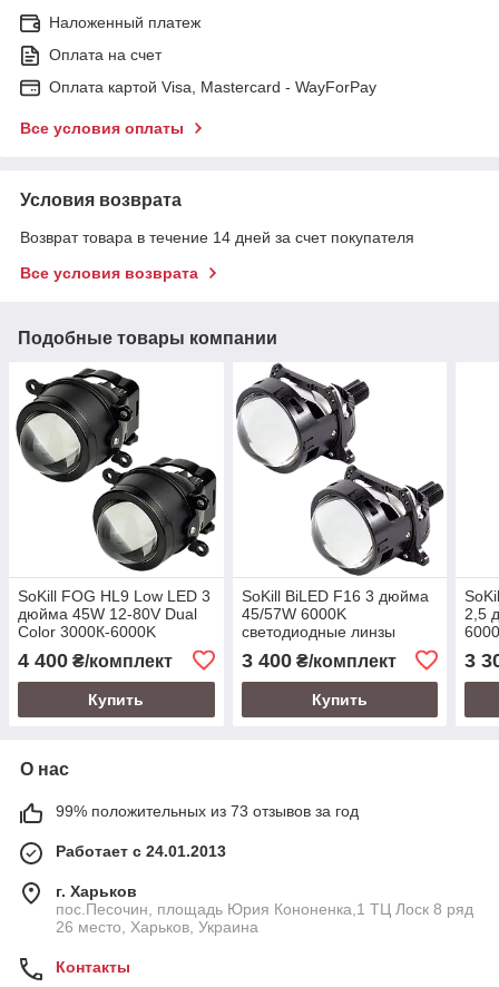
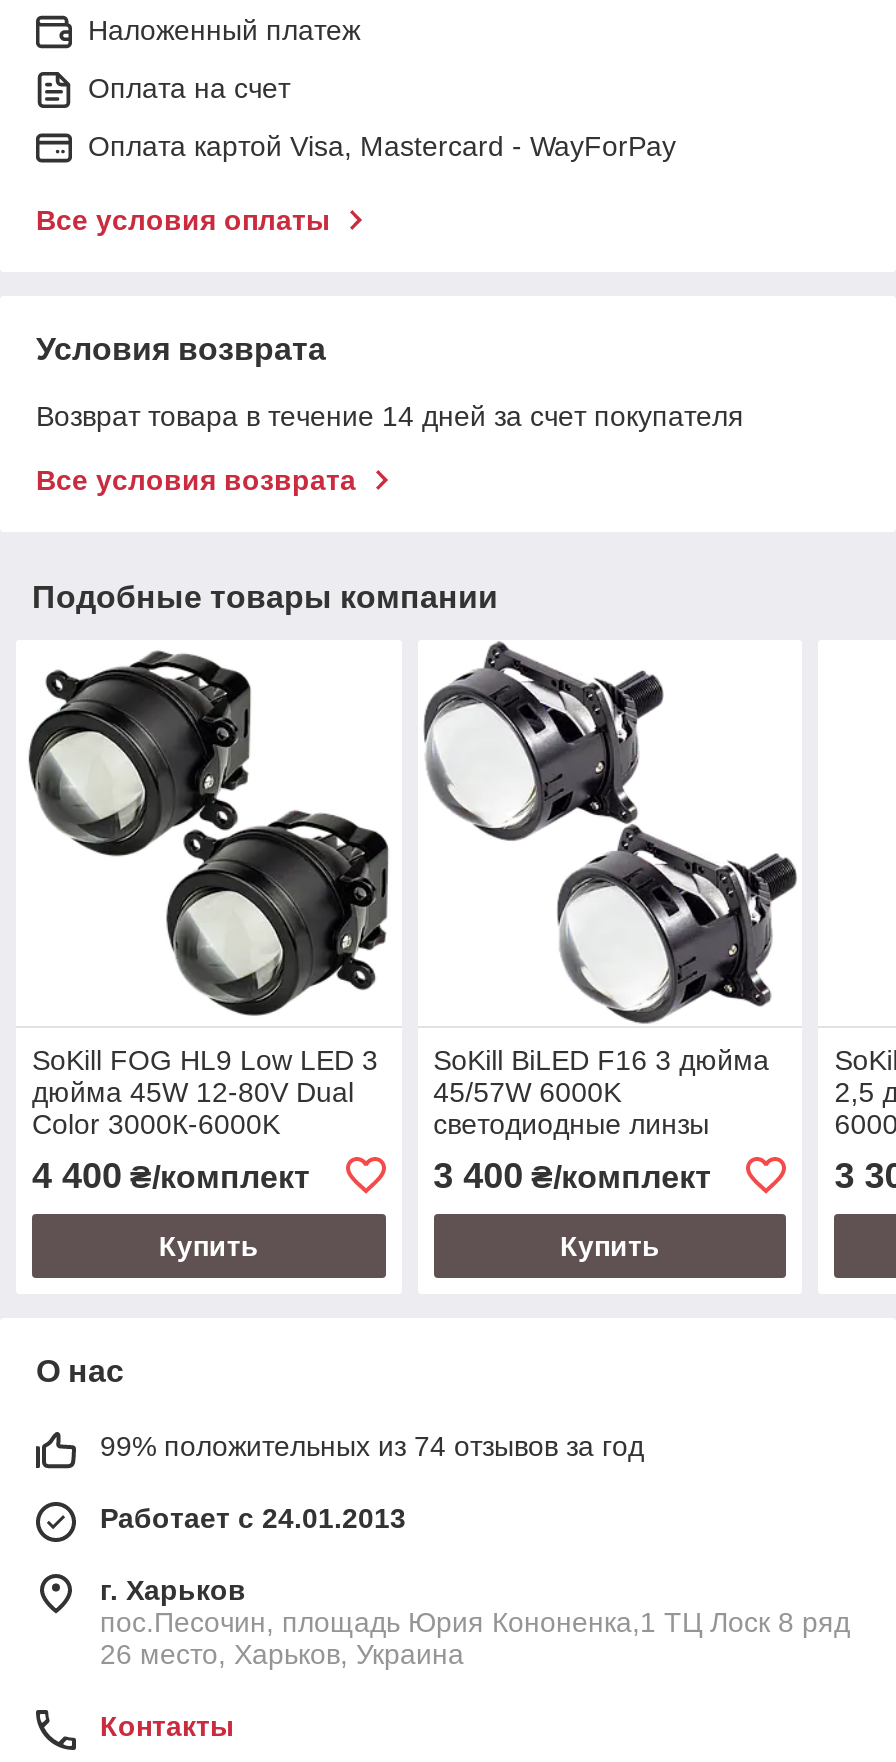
- 99% положительных из 73 отзывов за год
+ 99% положительных из 74 отзывов за год
